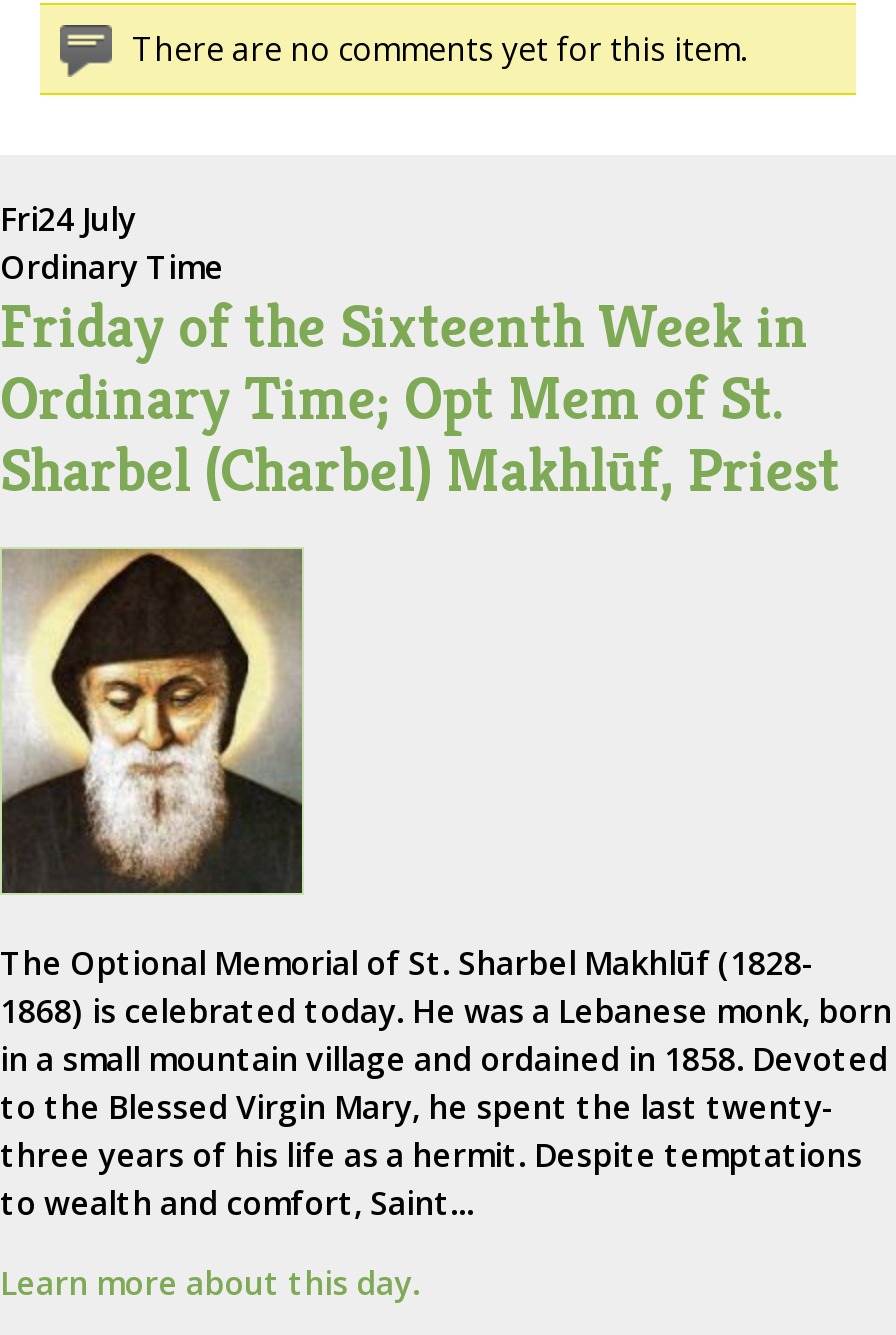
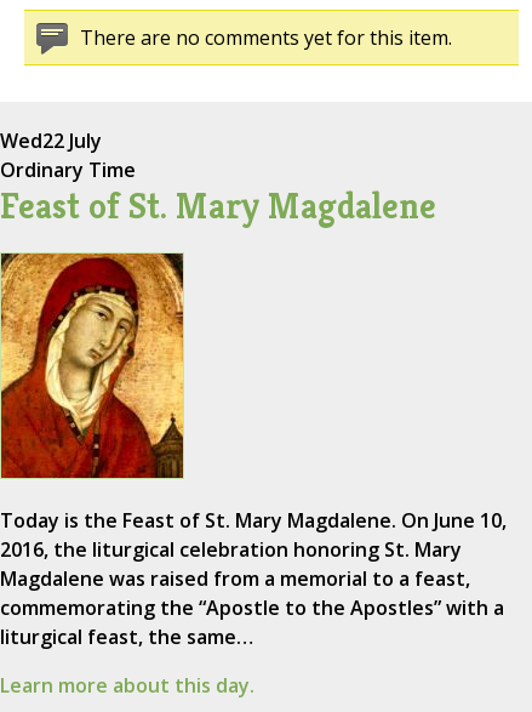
- Fri24 July
+ Wed22 July

- Friday of the Sixteenth Week in
- Ordinary Time; Opt Mem of St.
- Sharbel (Charbel) Makhlūf, Priest
+ Feast of St. Mary Magdalene

- [image]
+ [image]

- The Optional Memorial of St. Sharbel Makhlūf (1828-
- 1868) is celebrated today. He was a Lebanese monk, born
- in a small mountain village and ordained in 1858. Devoted
- to the Blessed Virgin Mary, he spent the last twenty-
- three years of his life as a hermit. Despite temptations
- to wealth and comfort, Saint…
+ Today is the Feast of St. Mary Magdalene. On June 10,
+ 2016, the liturgical celebration honoring St. Mary
+ Magdalene was raised from a memorial to a feast,
+ commemorating the “Apostle to the Apostles” with a
+ liturgical feast, the same…
